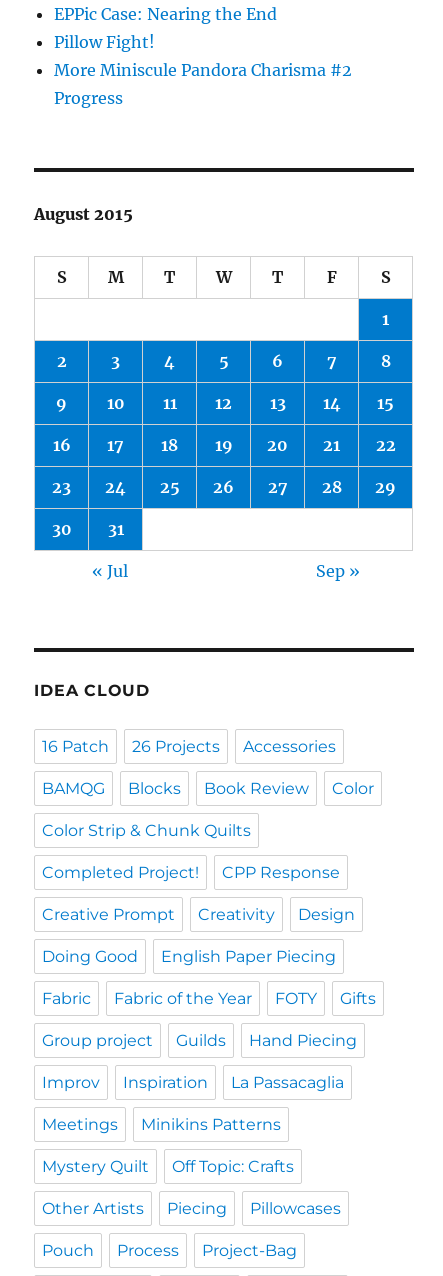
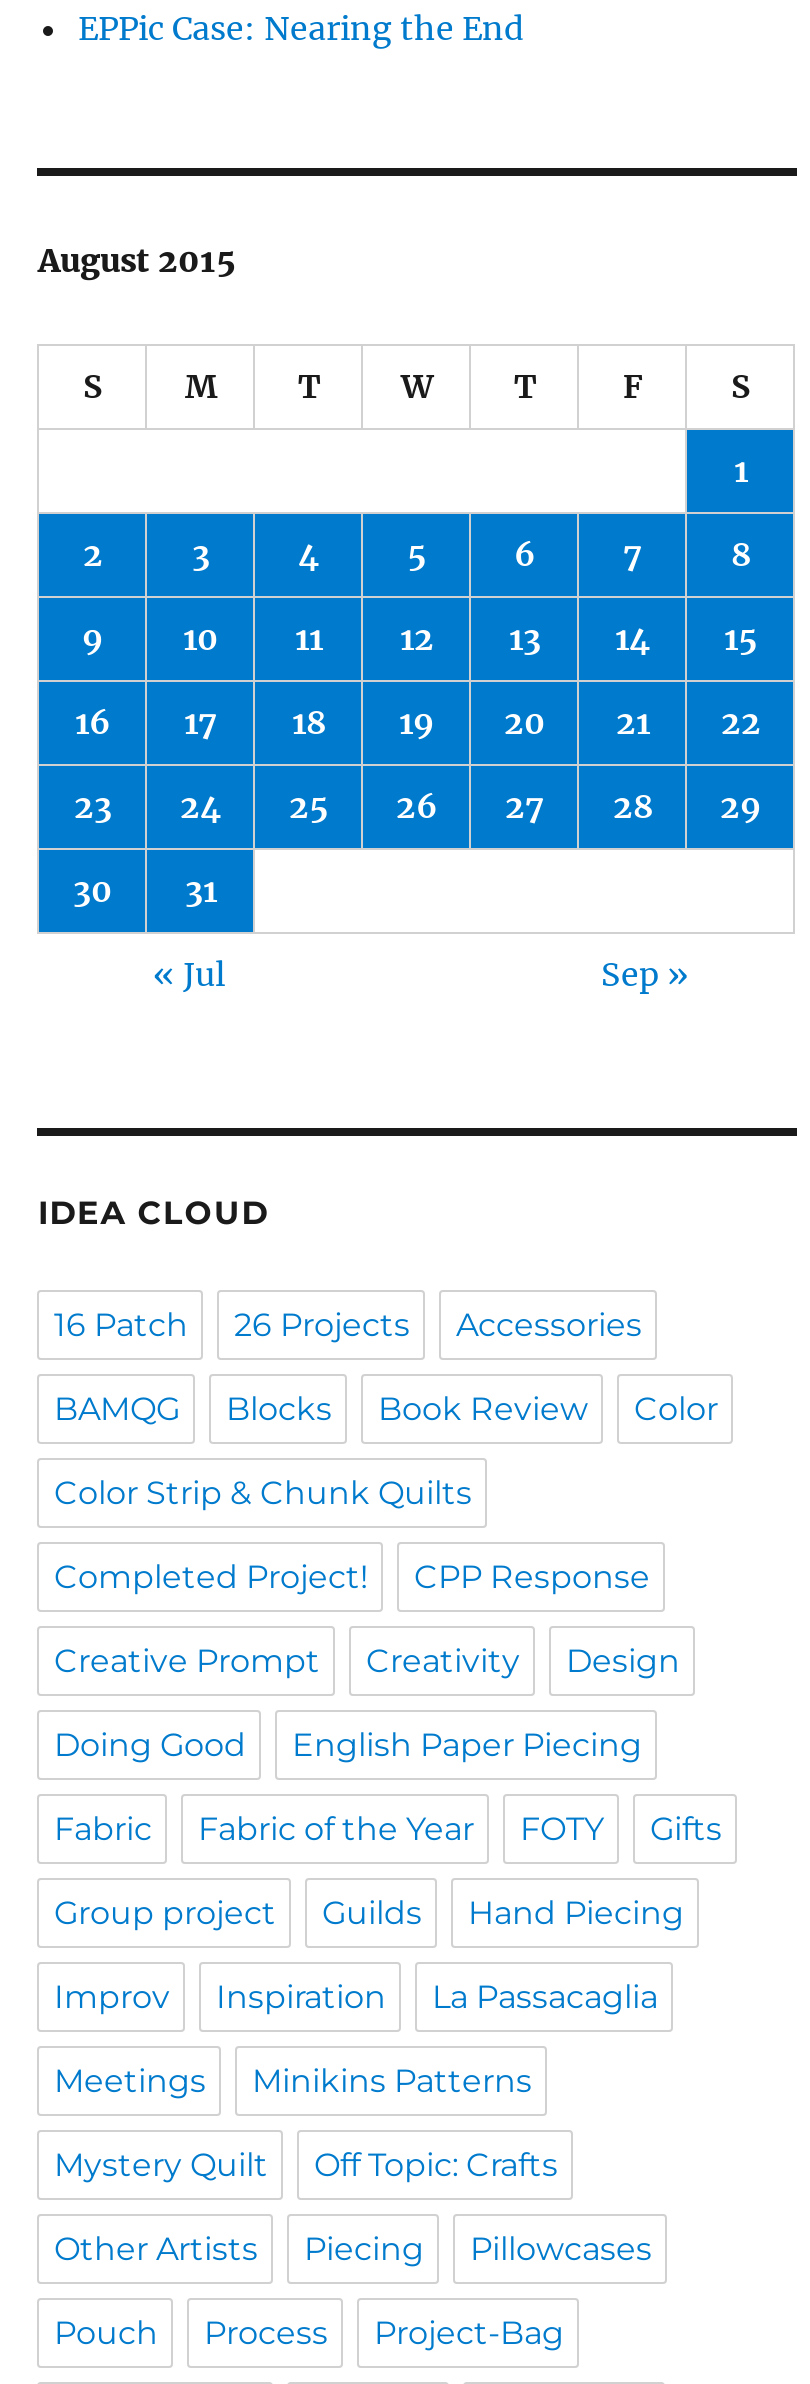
- Pillow Fight!
- More Miniscule Pandora Charisma #2
- Progress
